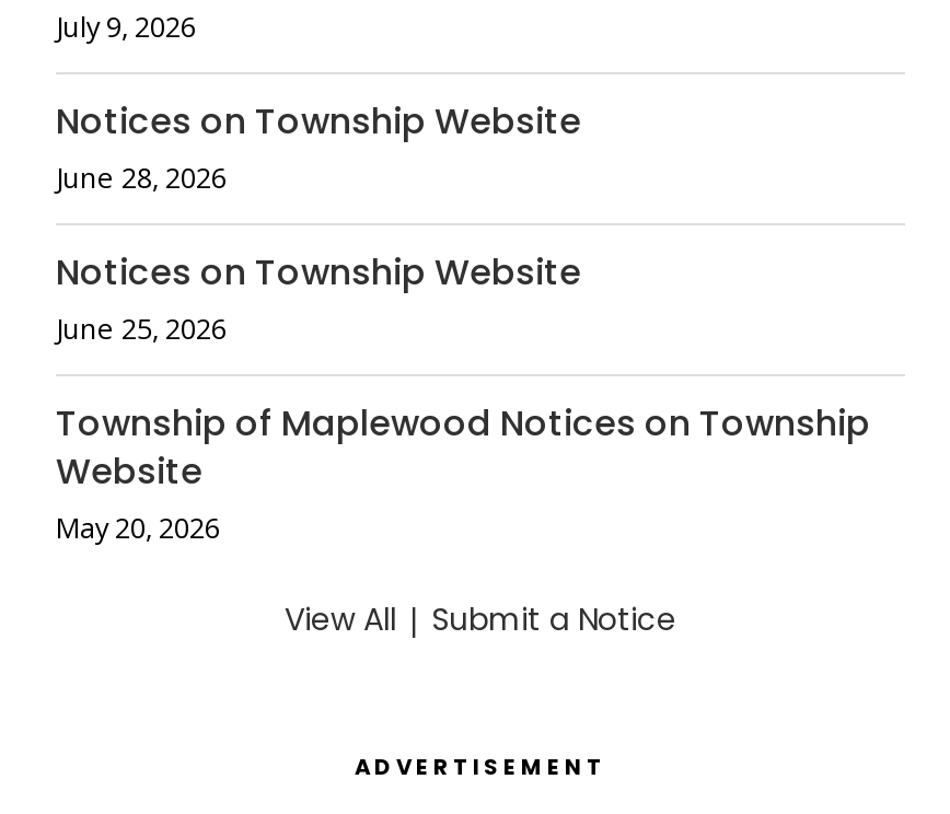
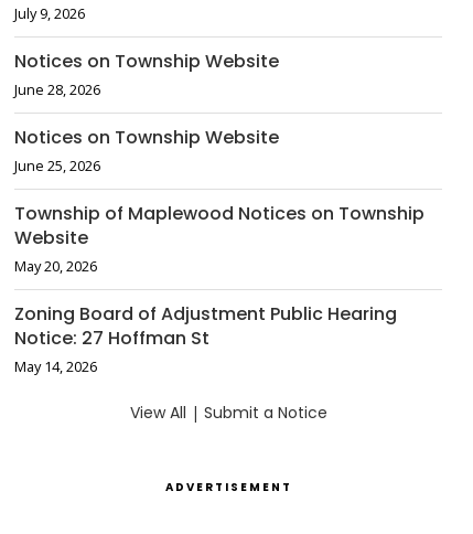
+ Zoning Board of Adjustment Public Hearing
+ Notice: 27 Hoffman St
+ May 14, 2026
